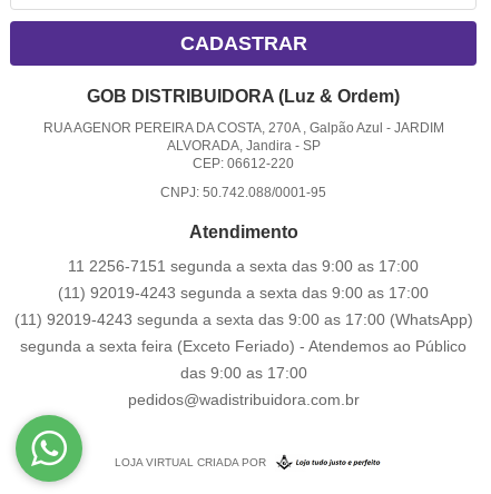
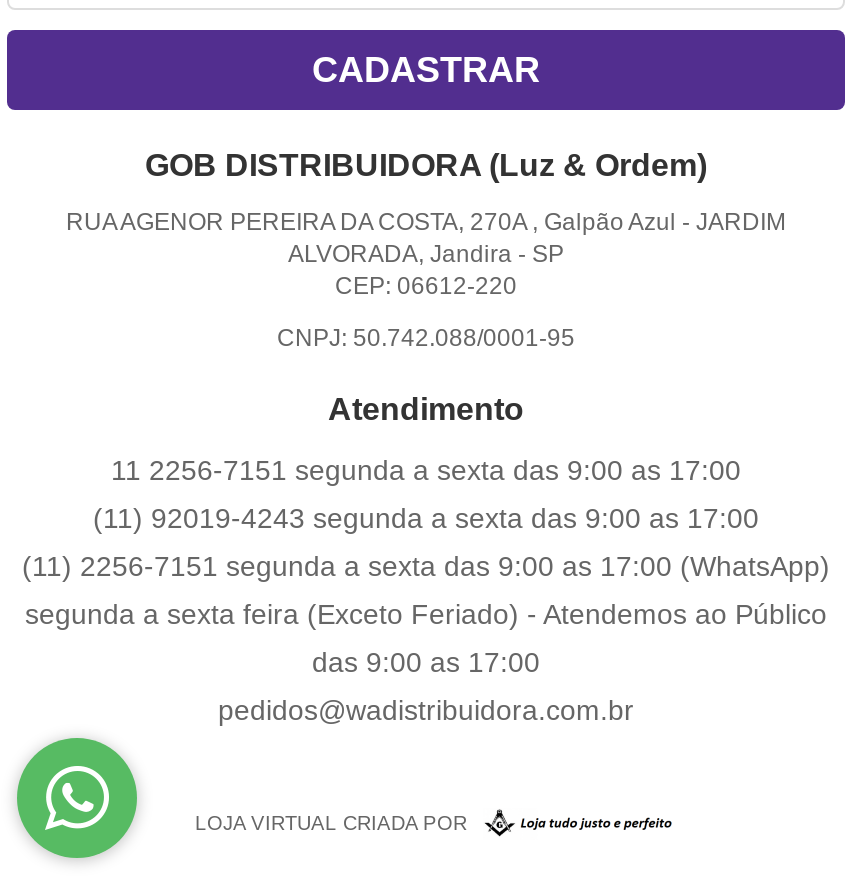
- (11) 92019-4243 segunda a sexta das 9:00 as 17:00 (WhatsApp)
+ (11) 2256-7151 segunda a sexta das 9:00 as 17:00 (WhatsApp)
